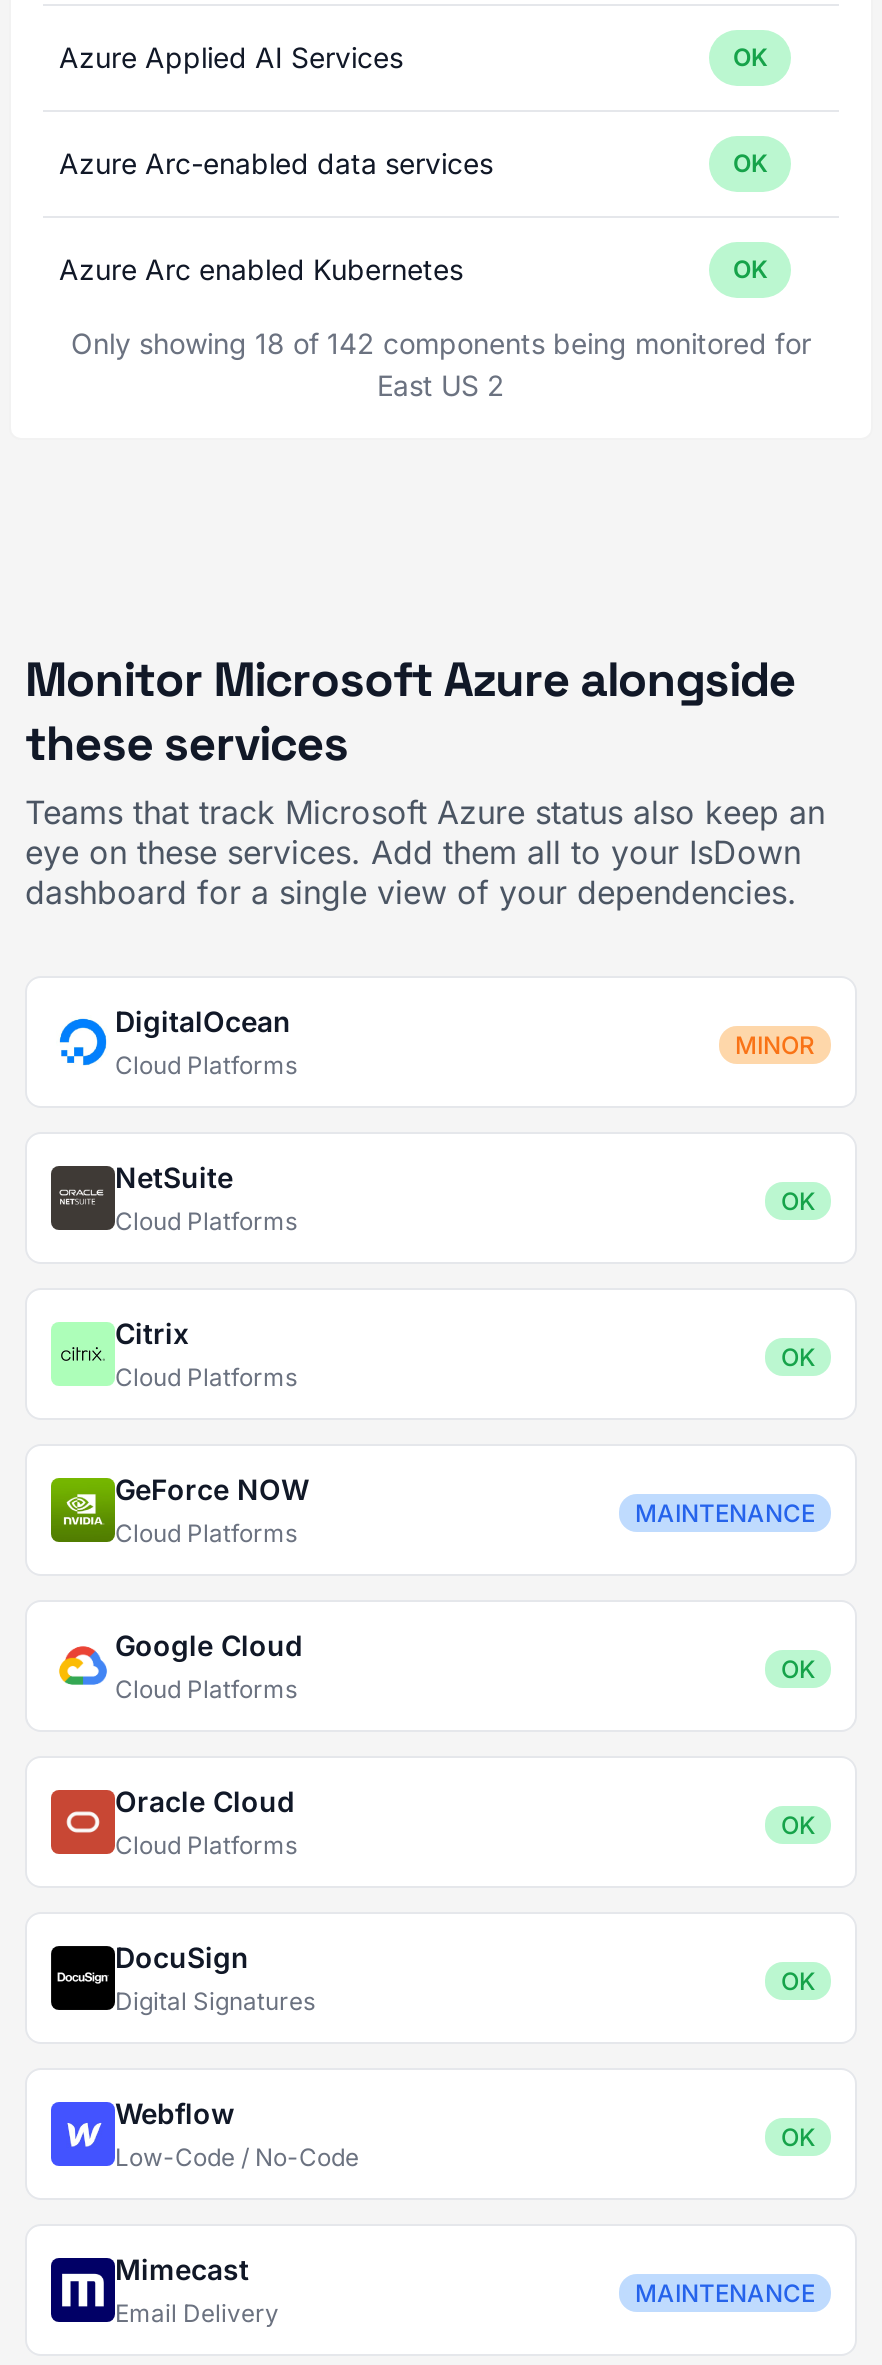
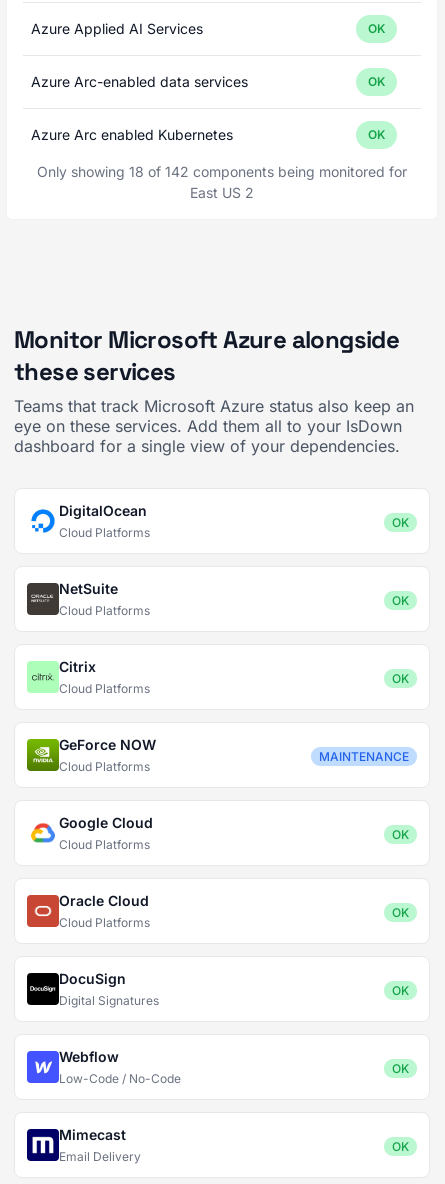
- MINOR
+ OK

- MAINTENANCE
+ OK
